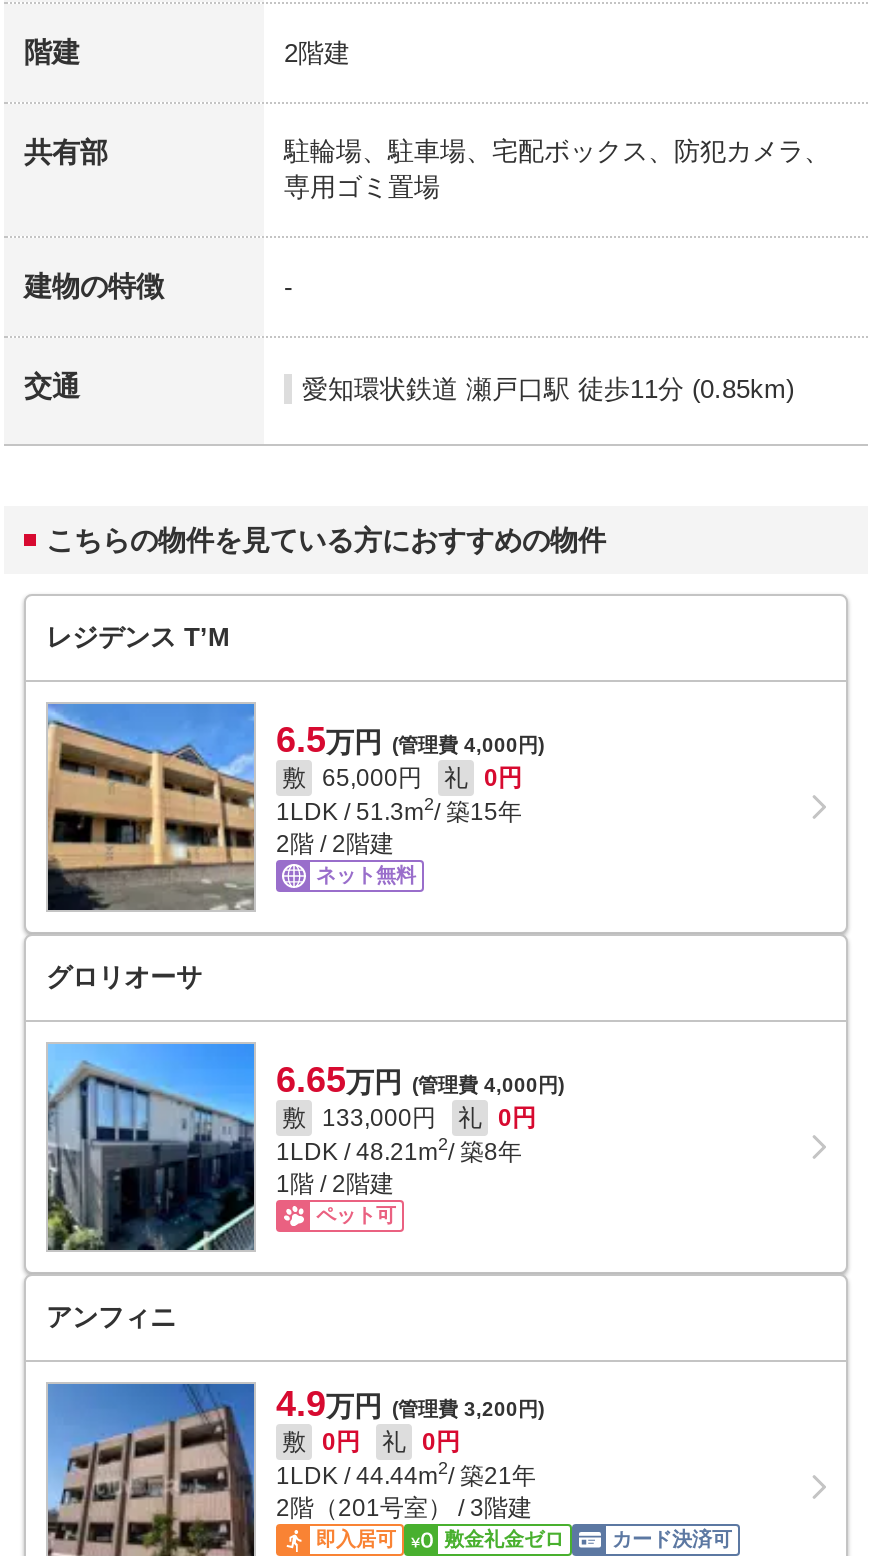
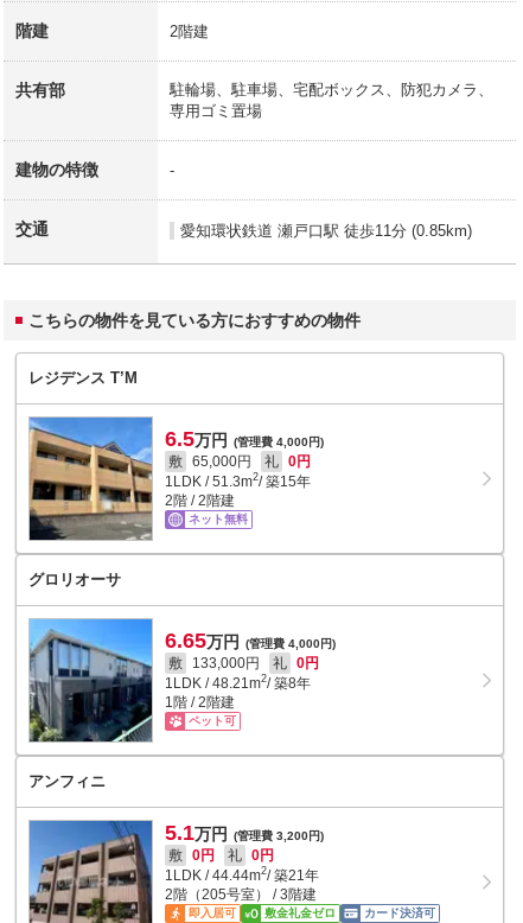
- 4.9万円 (管理費 3,200円)
+ 5.1万円 (管理費 3,200円)

- 2階（201号室） / 3階建
+ 2階（205号室） / 3階建
